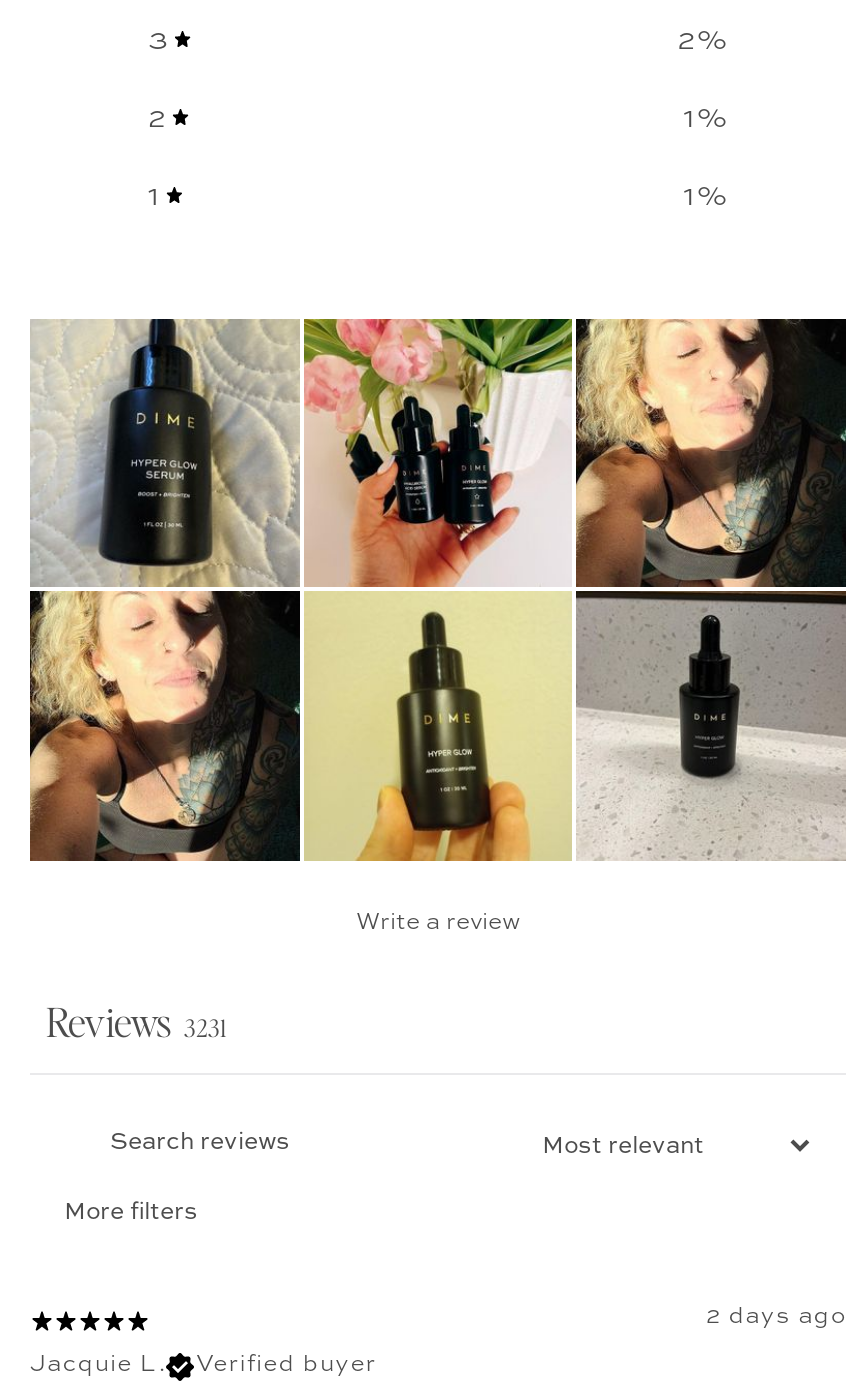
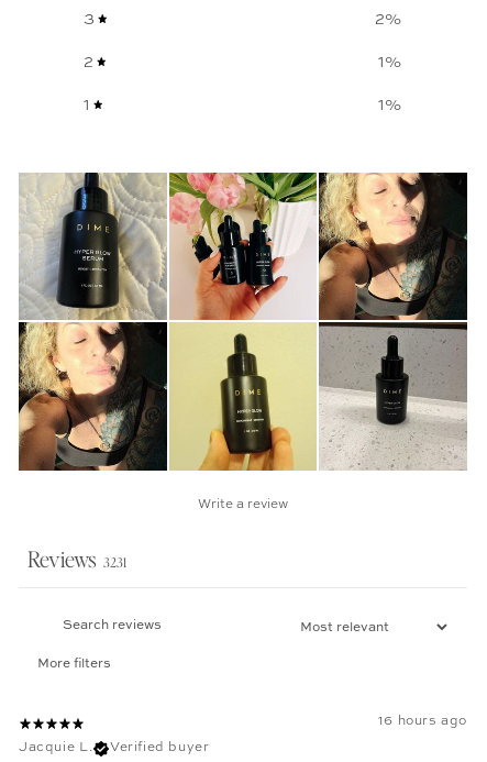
- 2 days ago
+ 16 hours ago
